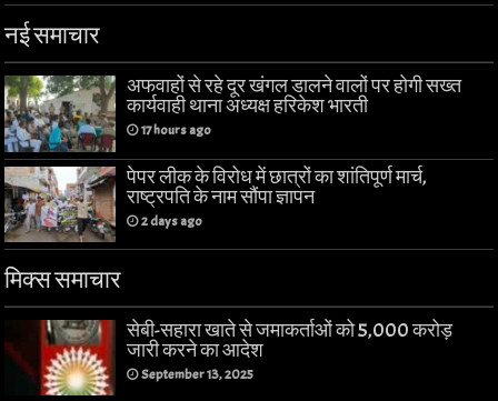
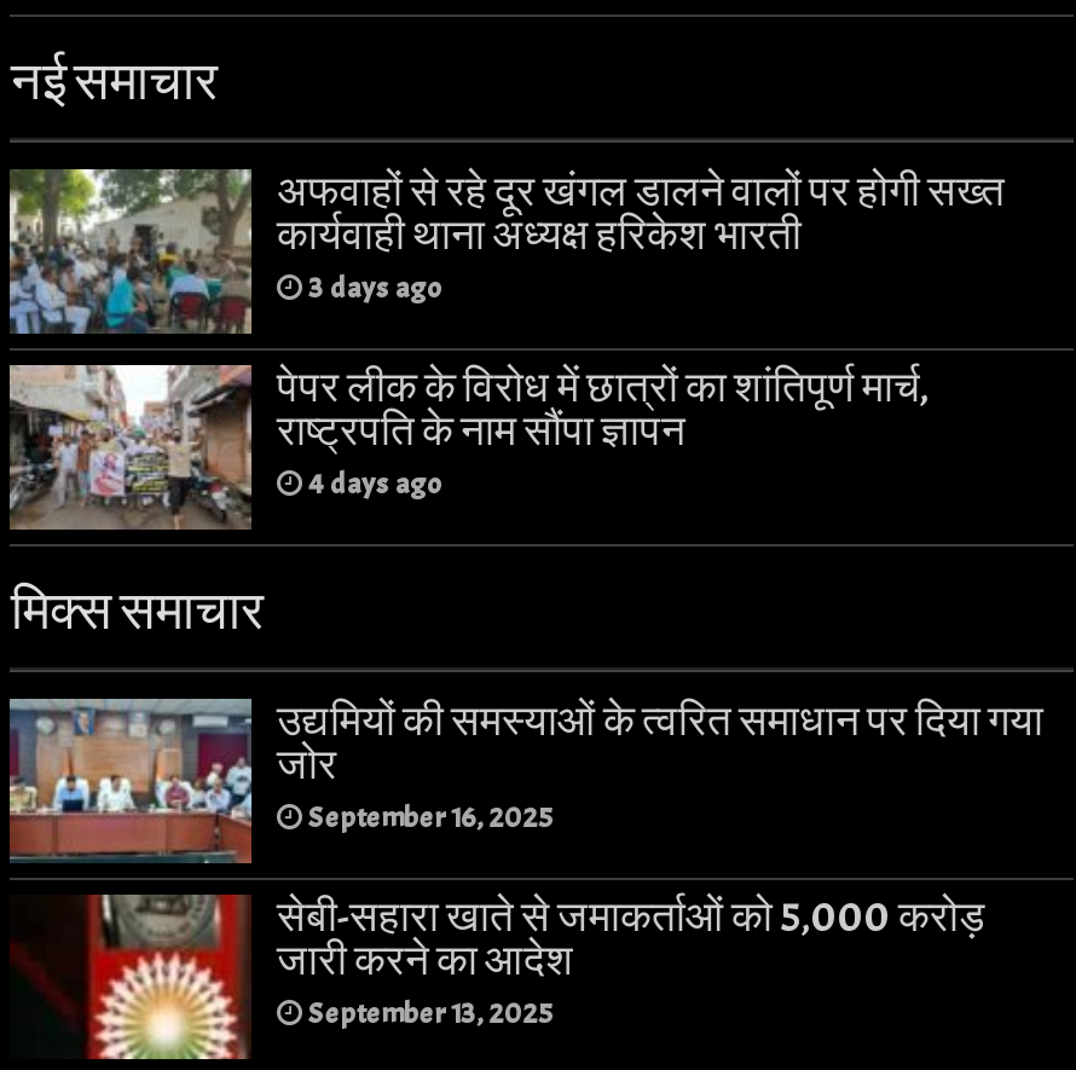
- 17 hours ago
+ 3 days ago

- 2 days ago
+ 4 days ago

+ [image]
+ उद्यमियों की समस्याओं के त्वरित समाधान पर दिया गया
+ जोर
+ September 16, 2025
